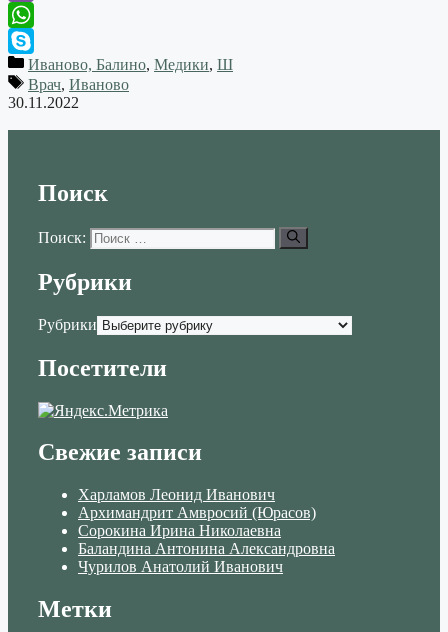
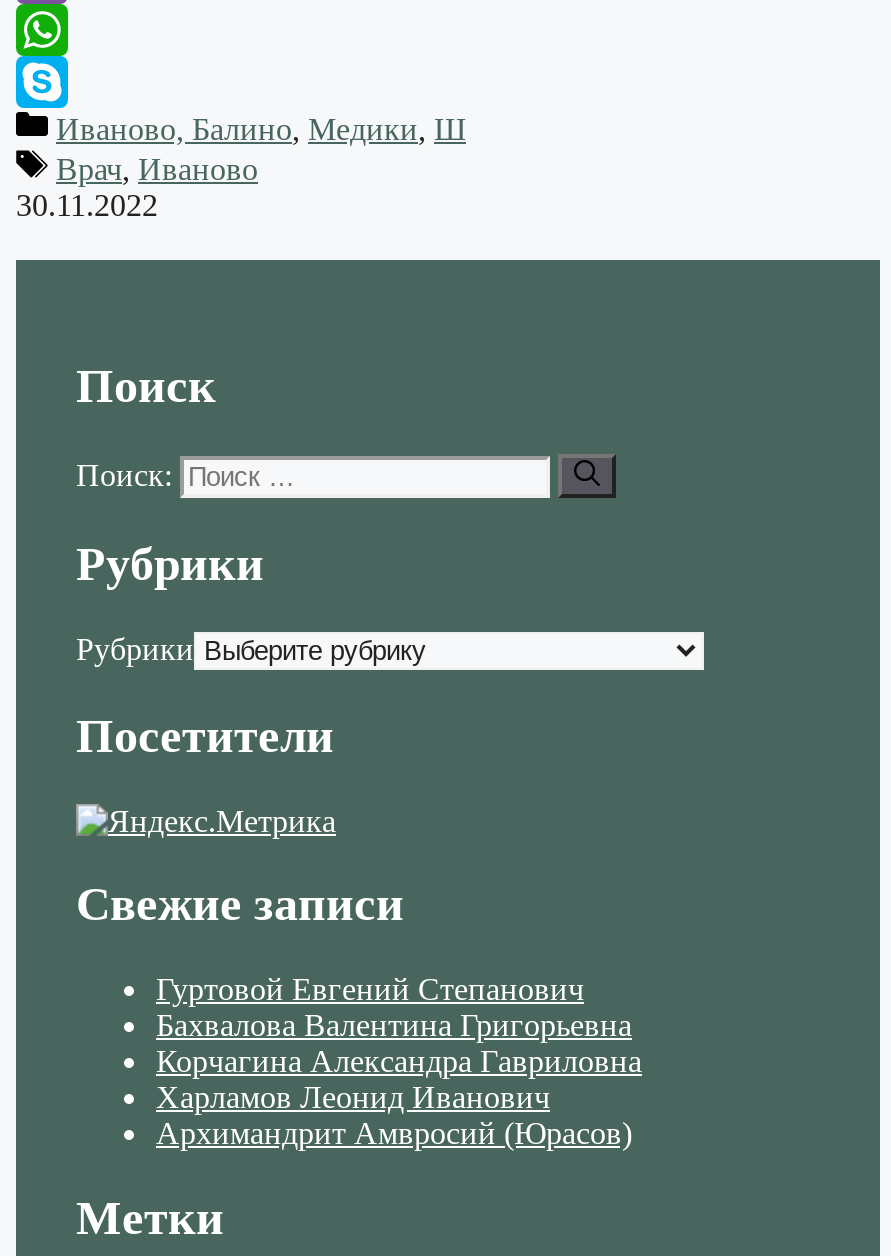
+ Гуртовой Евгений Степанович
+ Бахвалова Валентина Григорьевна
+ Корчагина Александра Гавриловна

moved down: Харламов Леонид Иванович | Архимандрит Амвросий (Юрасов)

- Сорокина Ирина Николаевна
- Баландина Антонина Александровна
- Чурилов Анатолий Иванович
